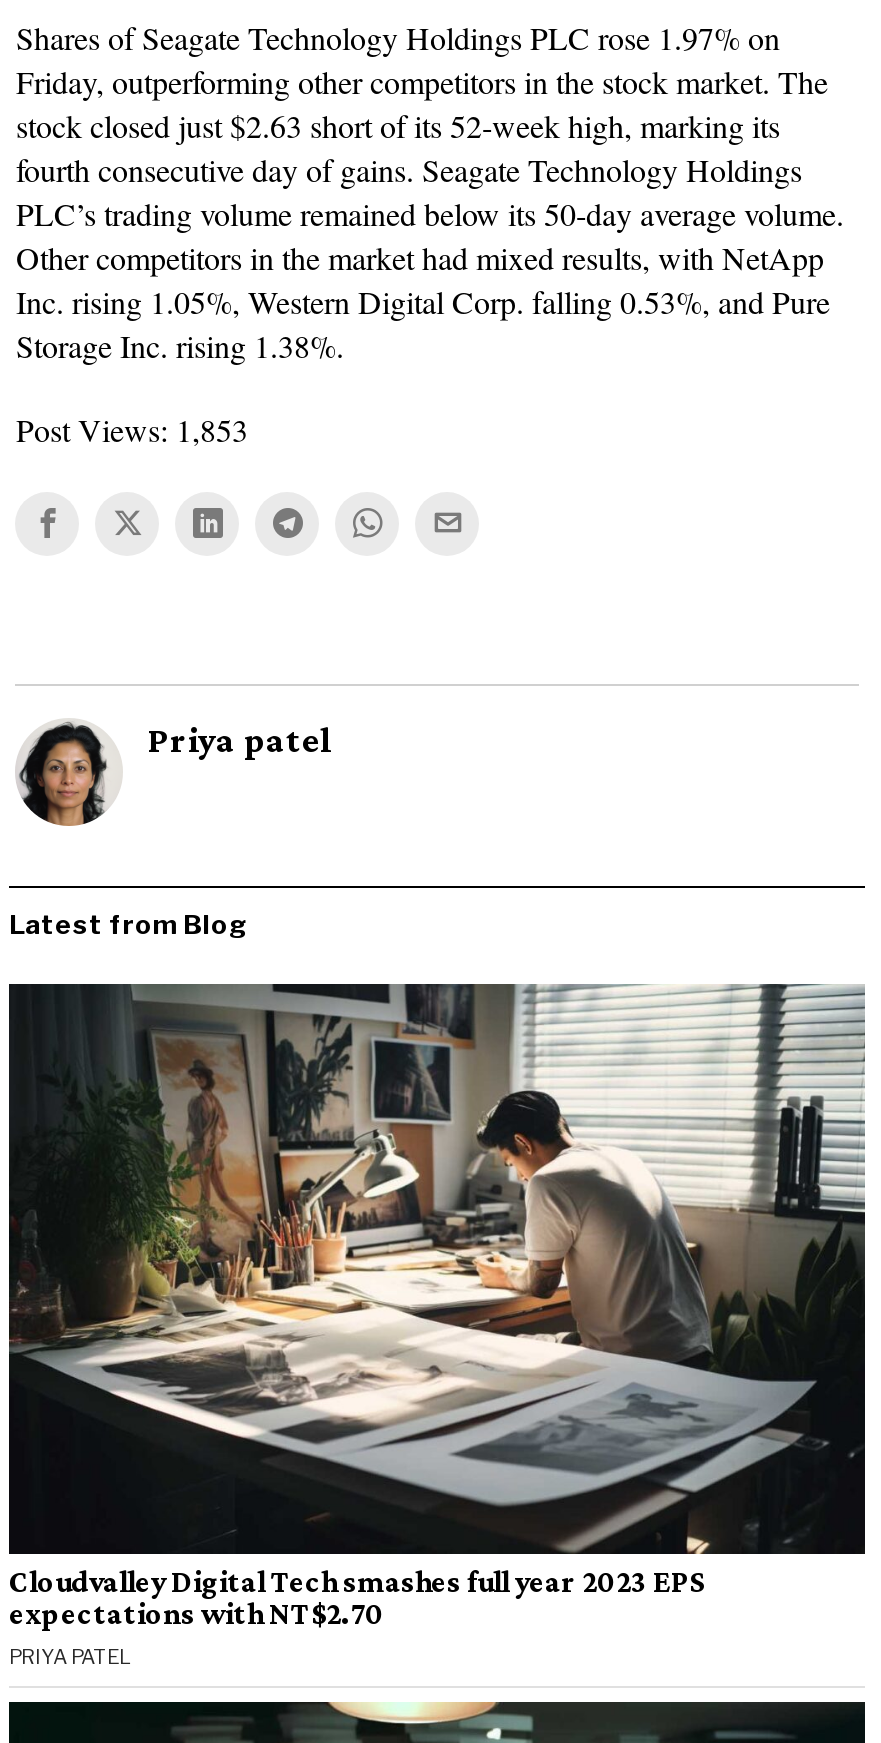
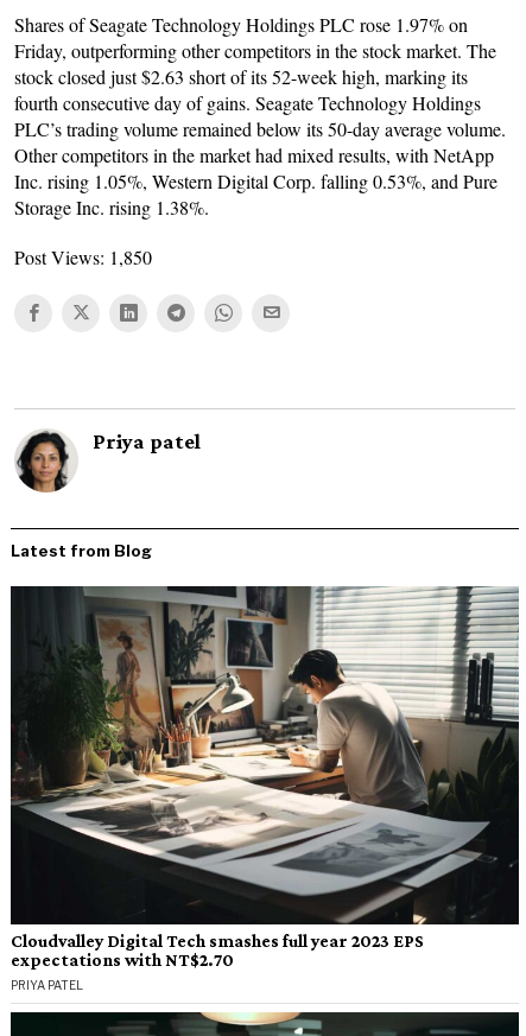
- Post Views: 1,853
+ Post Views: 1,850
